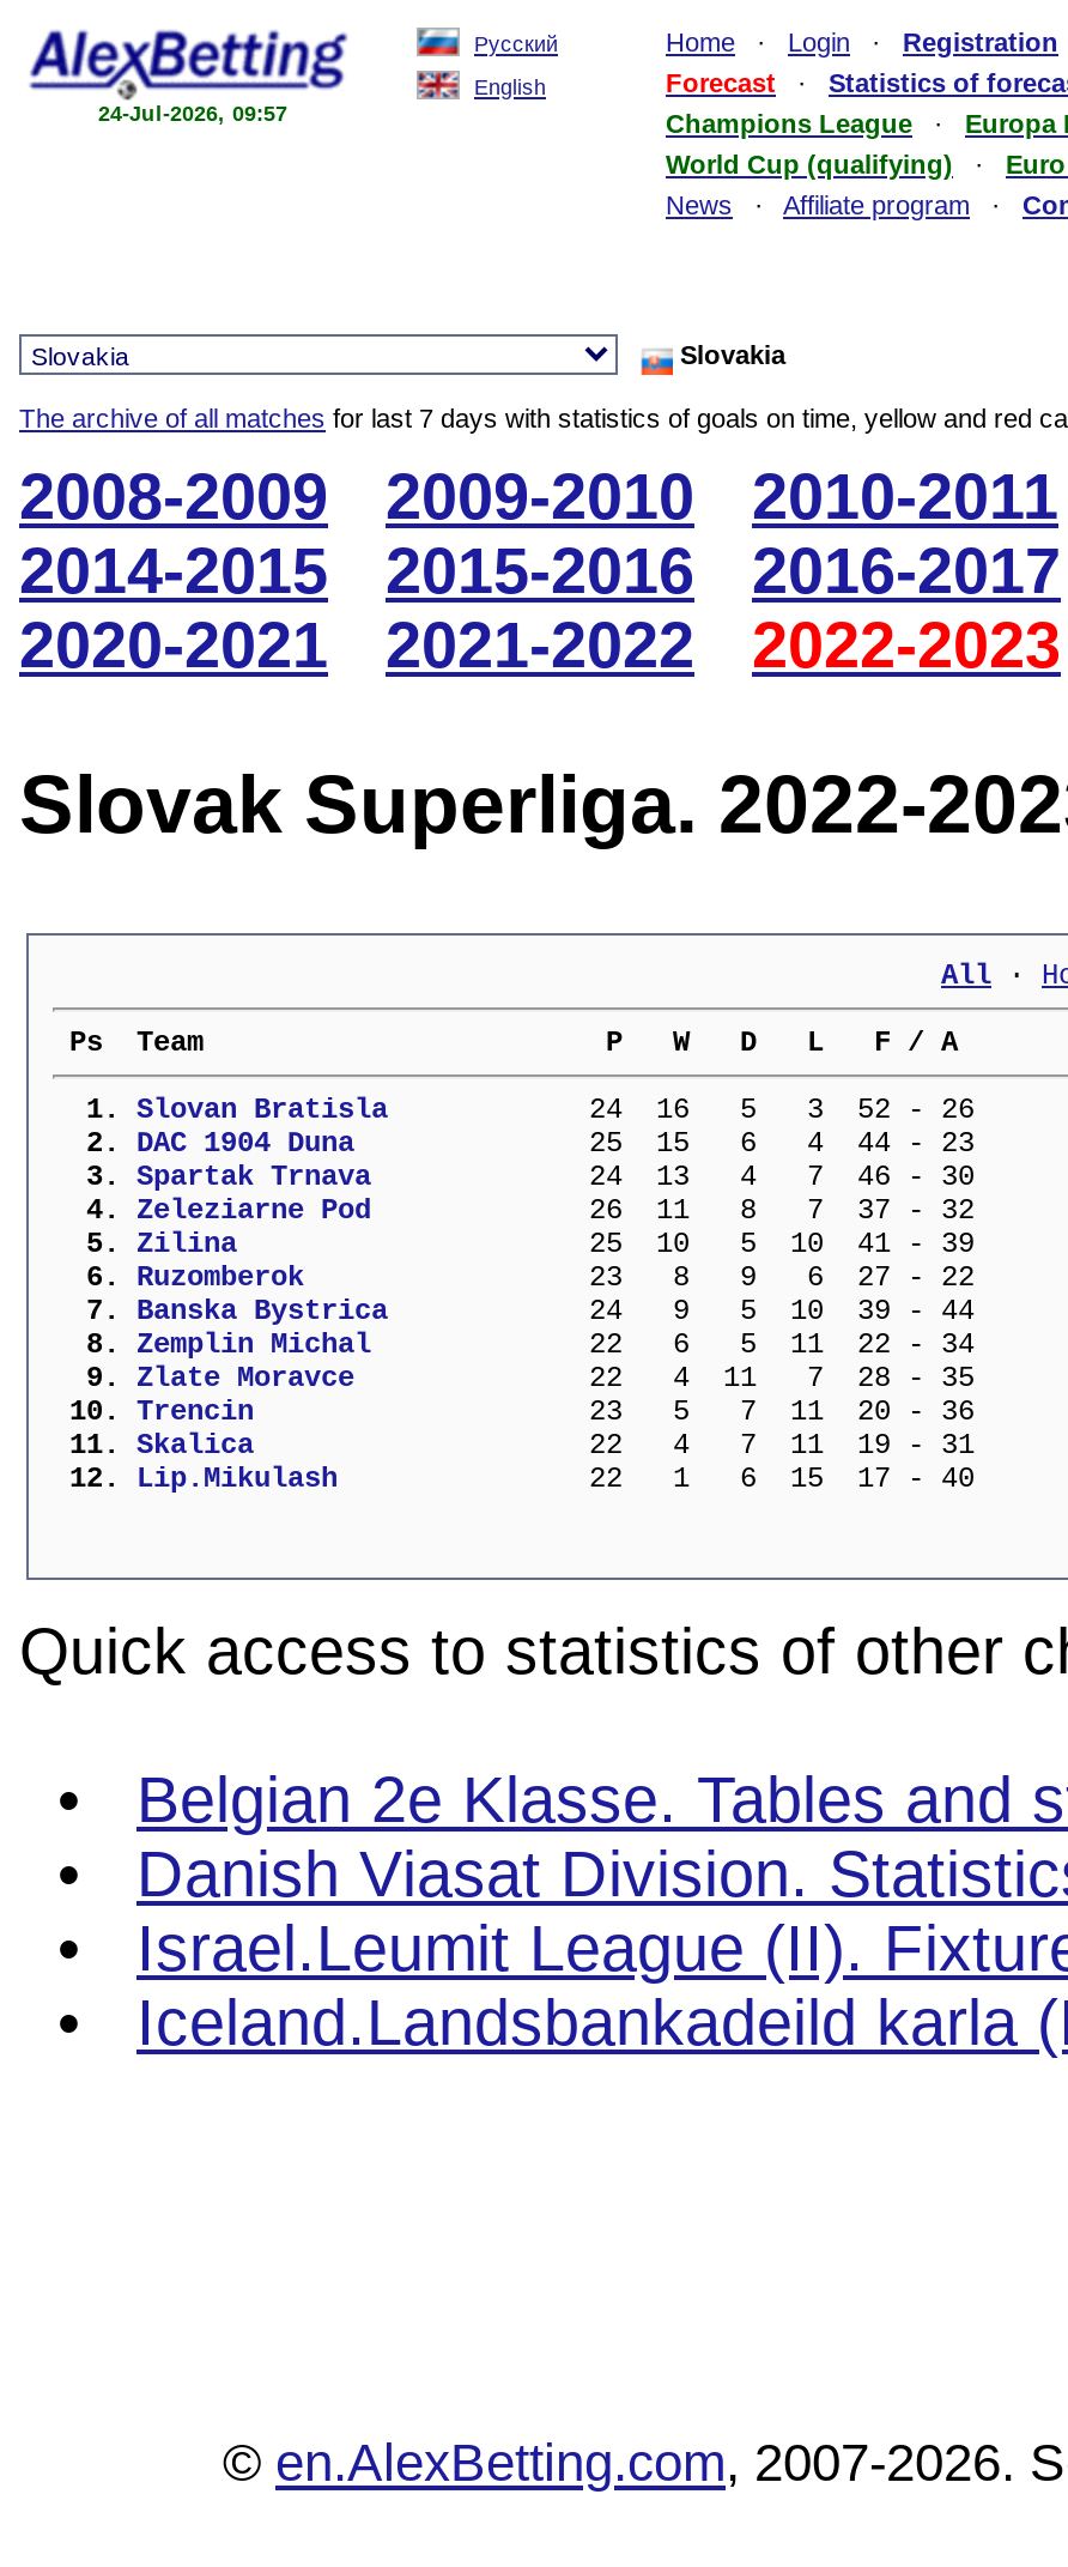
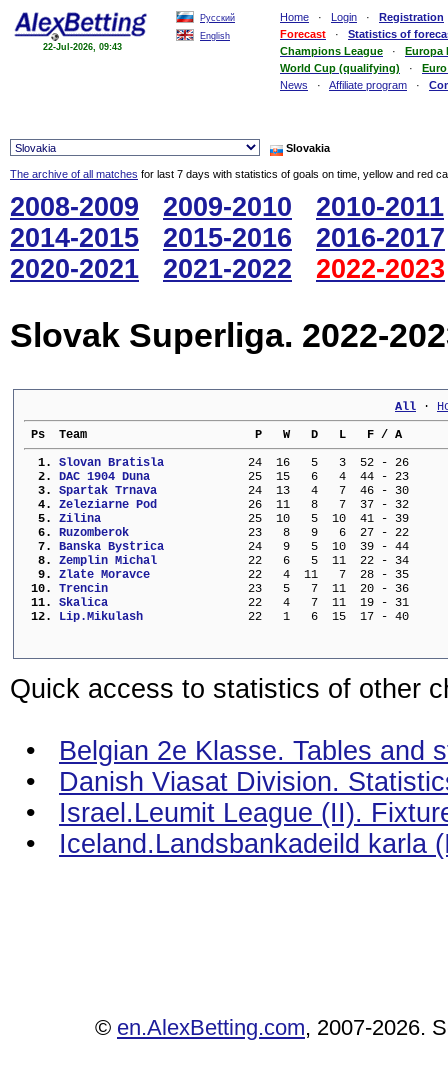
- 24-Jul-2026, 09:57
+ 22-Jul-2026, 09:43
